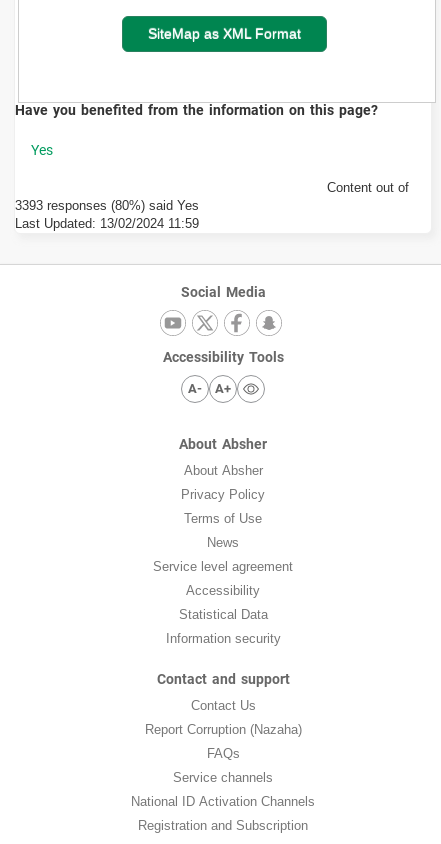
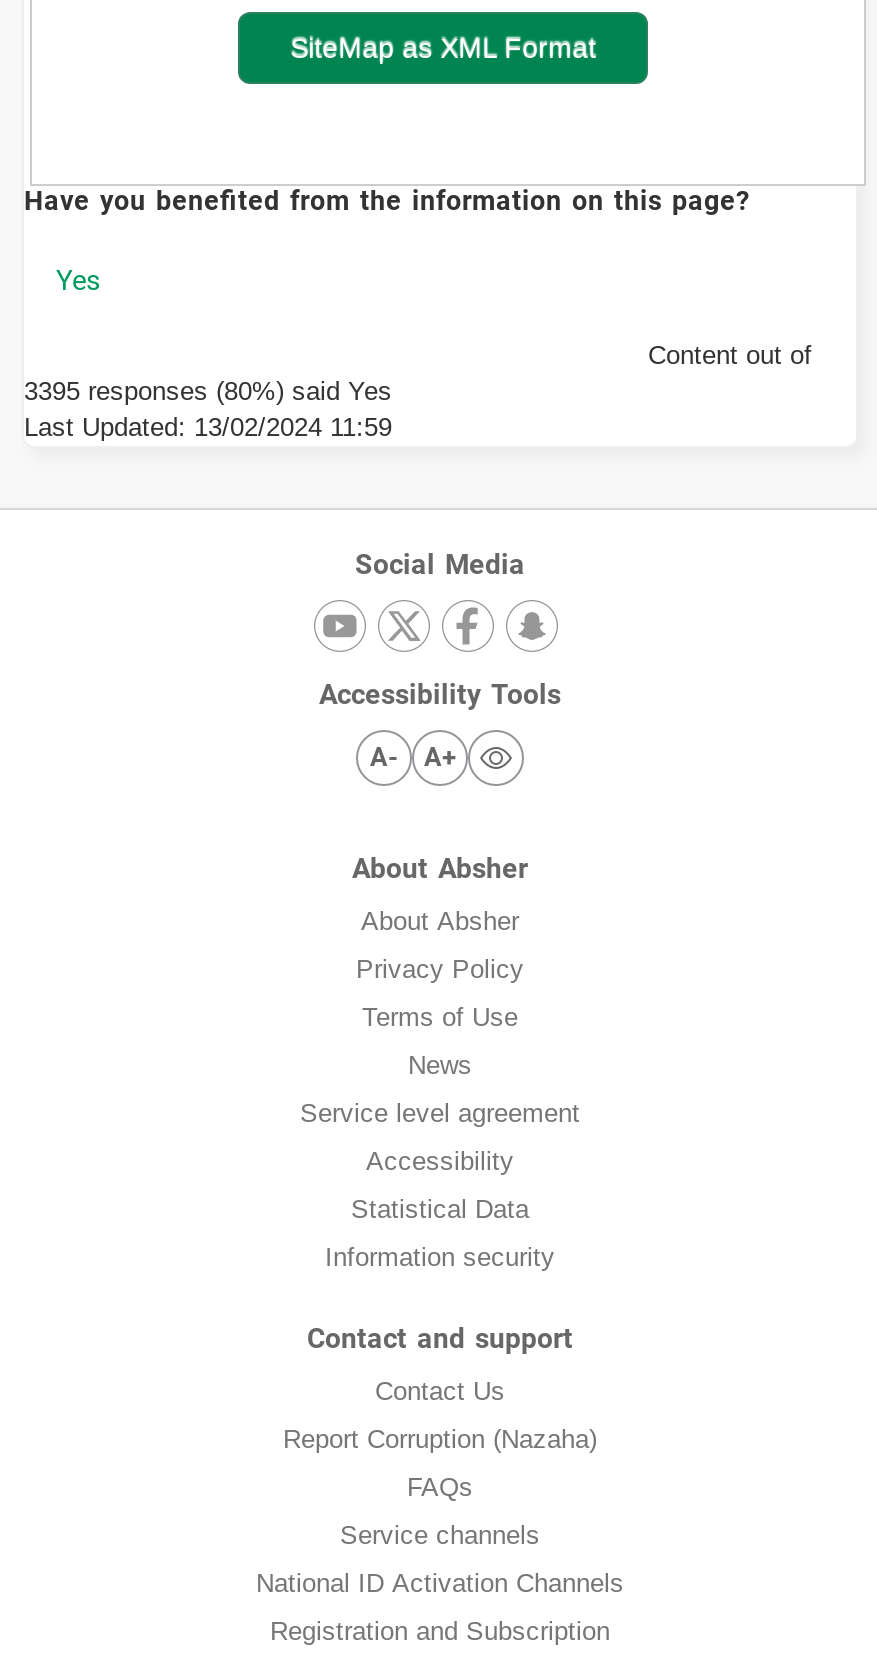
- 3393 responses (80%) said Yes
+ 3395 responses (80%) said Yes
